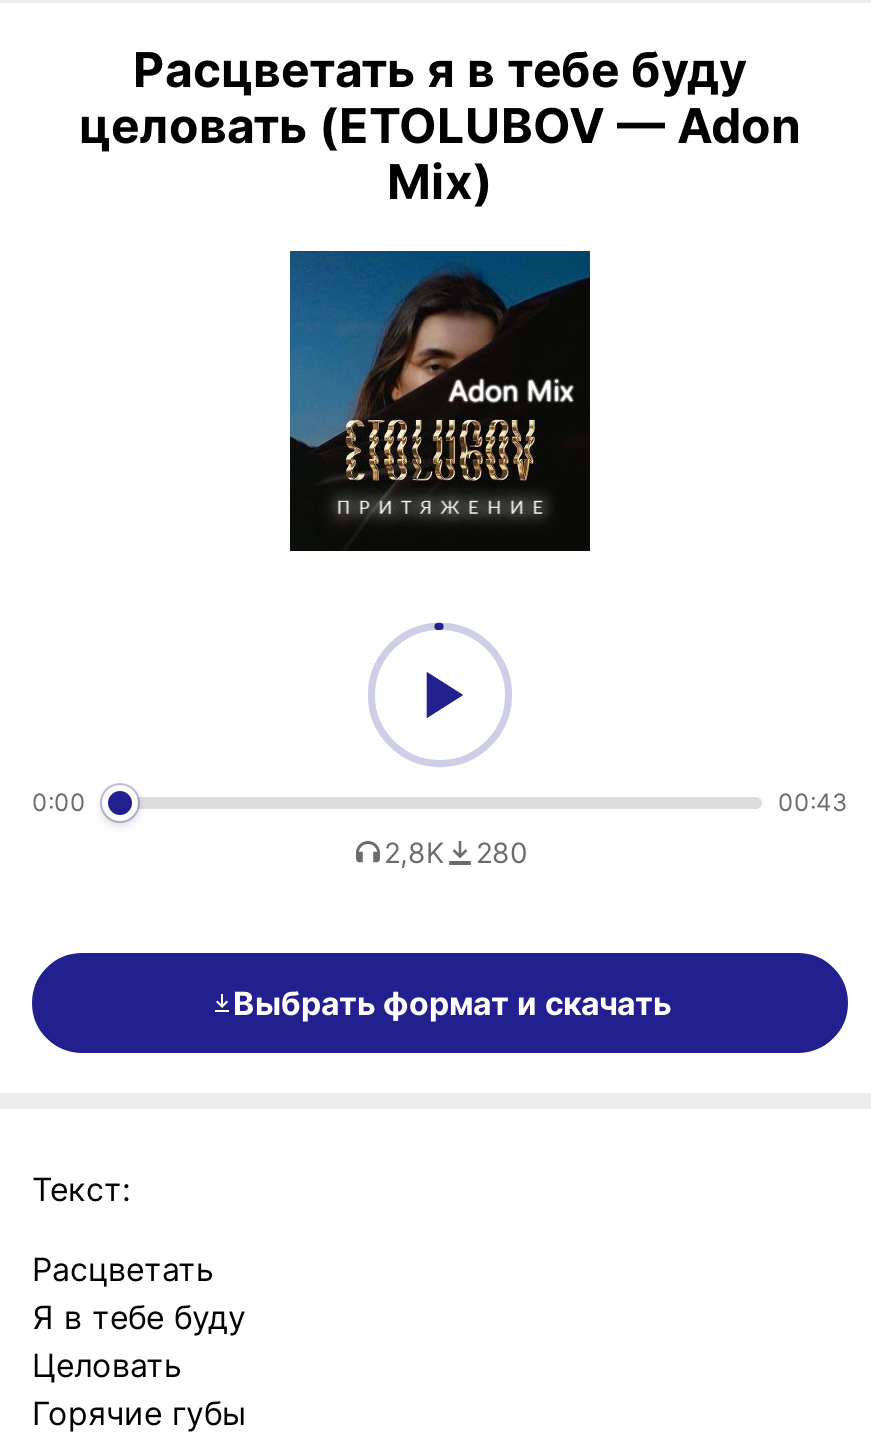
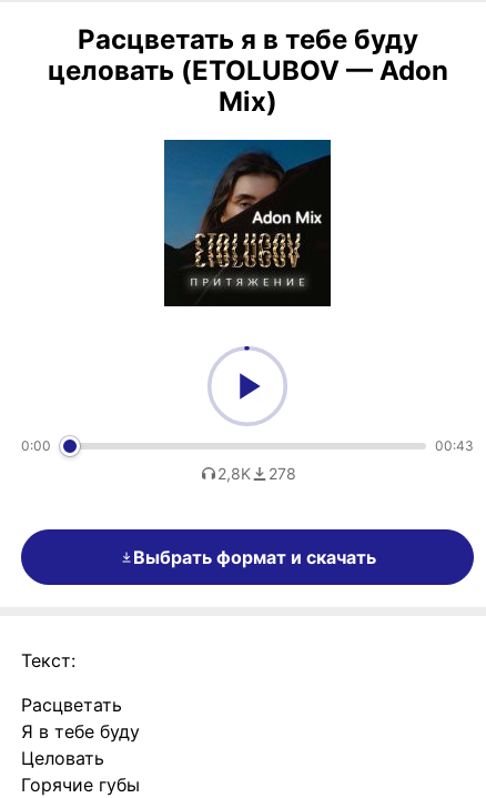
- 2,8K 280
+ 2,8K 278
